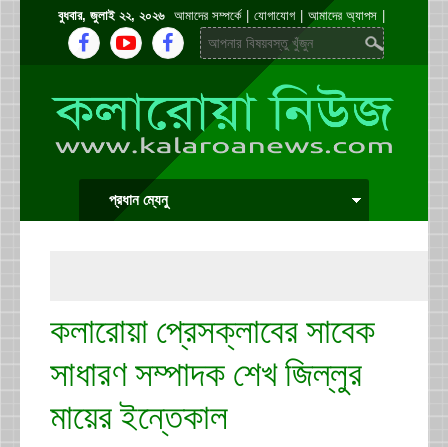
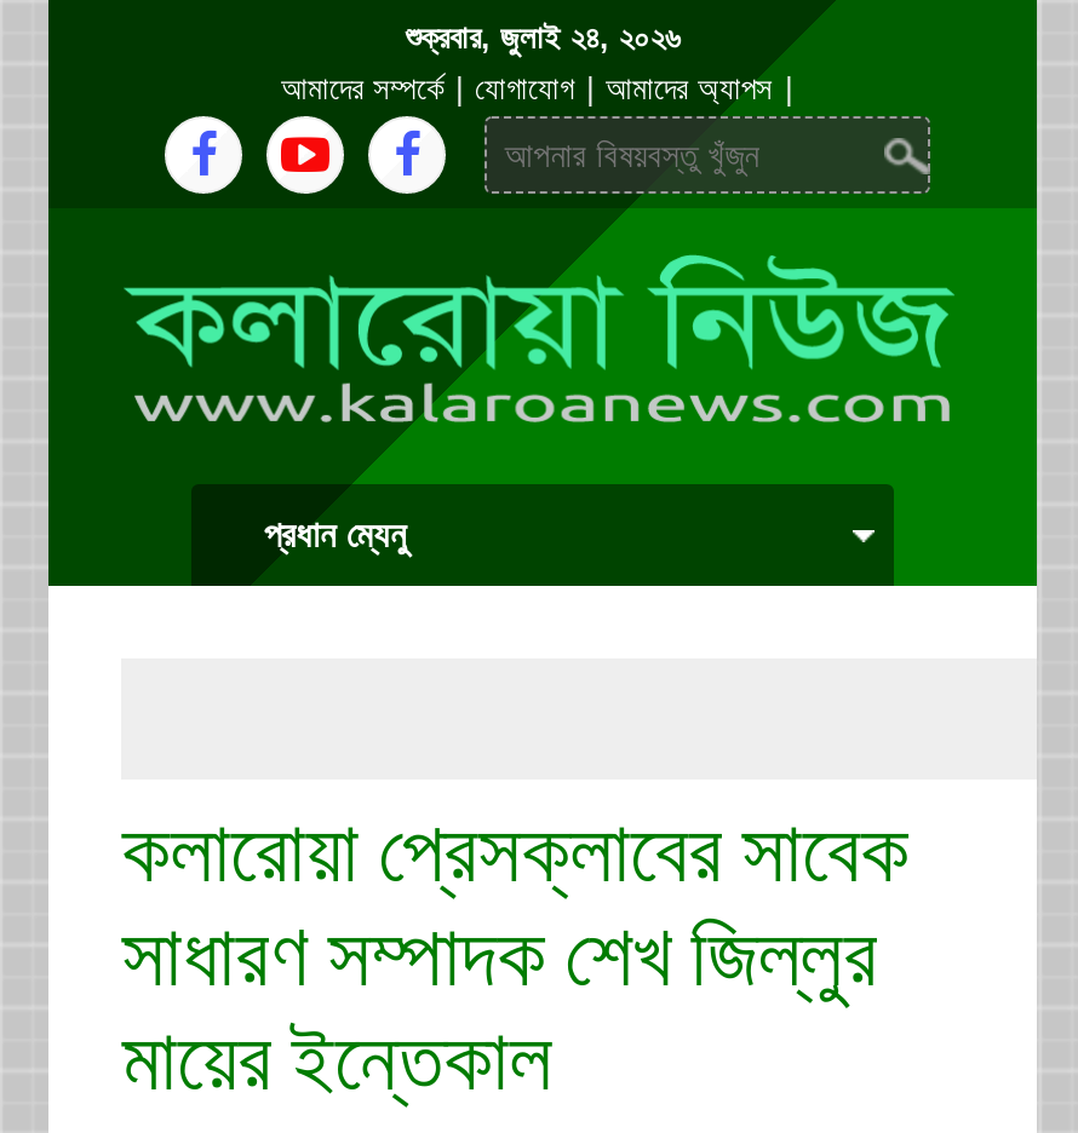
- বুধবার, জুলাই ২২, ২০২৬
+ শুক্রবার, জুলাই ২৪, ২০২৬

moved down: [image]

moved down: [image]
